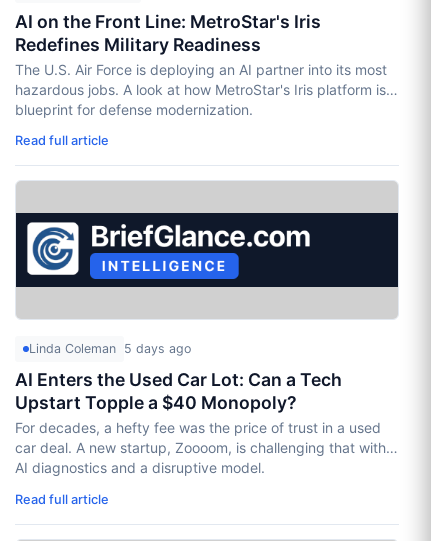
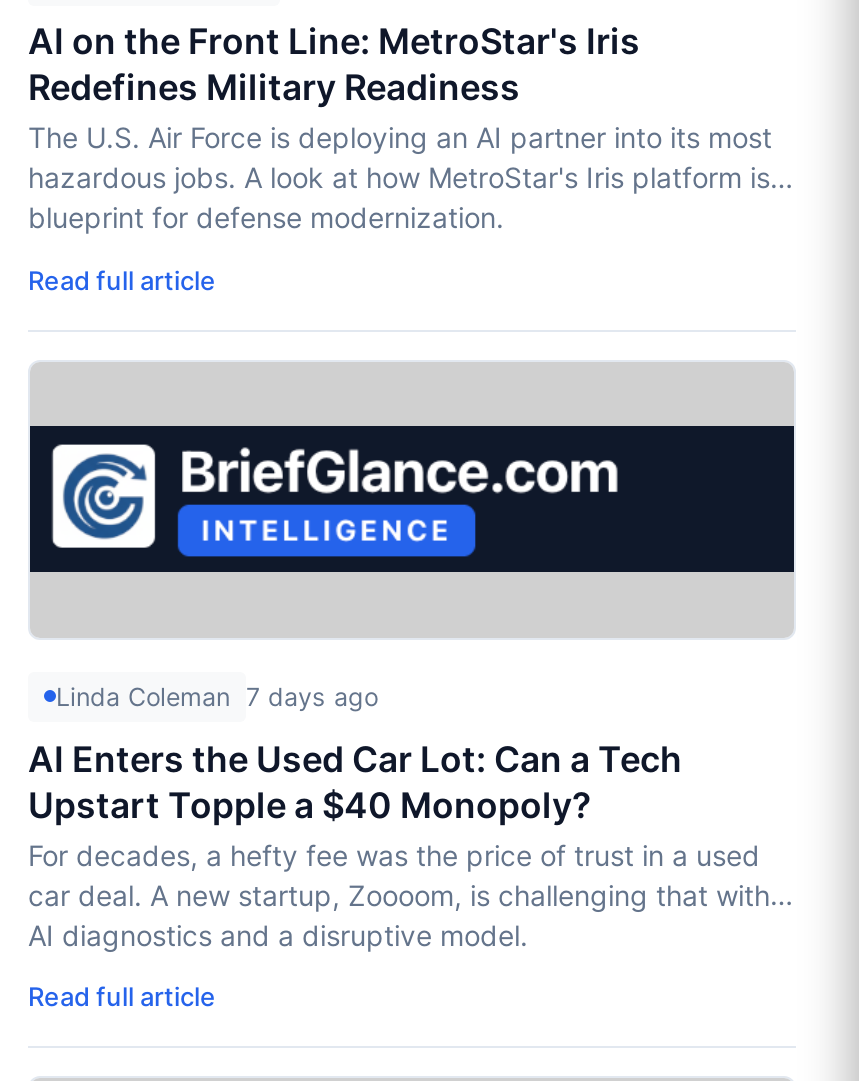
- Linda Coleman 5 days ago
+ Linda Coleman 7 days ago
